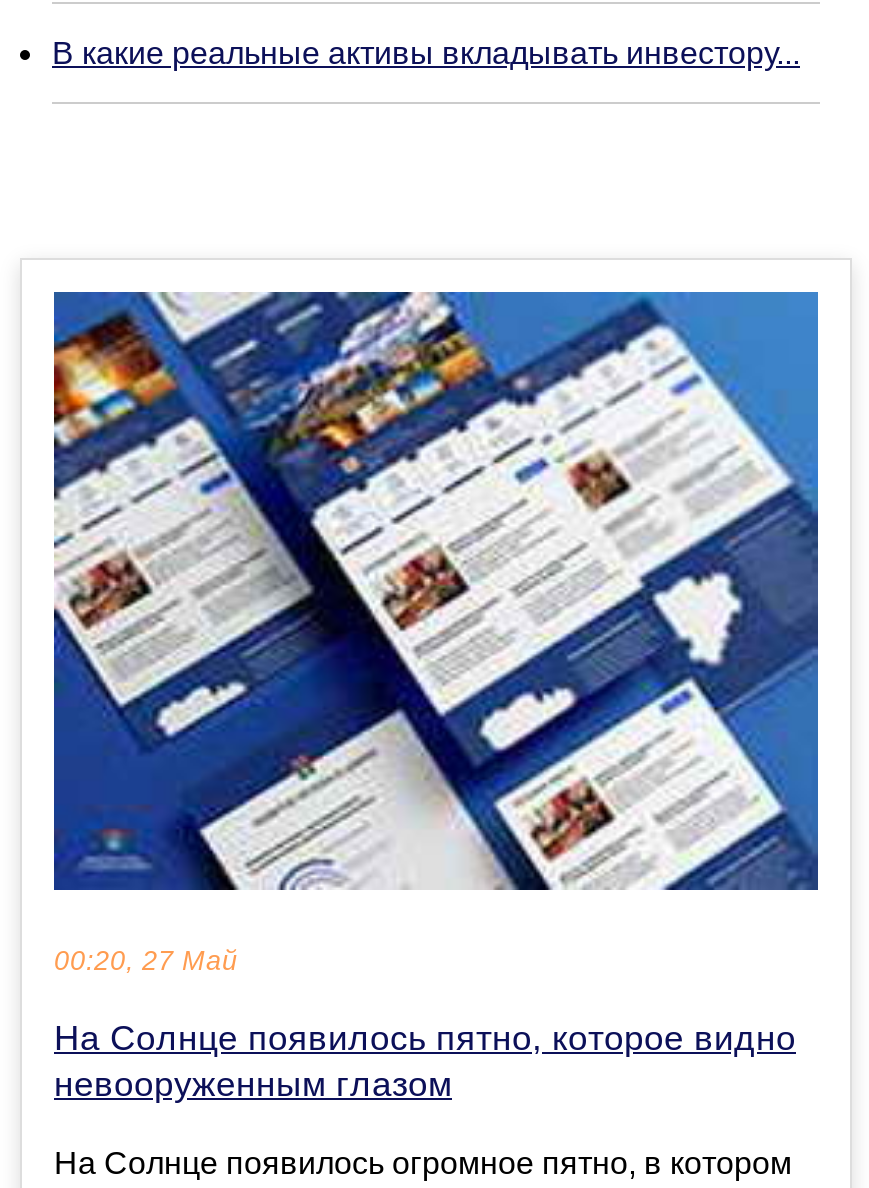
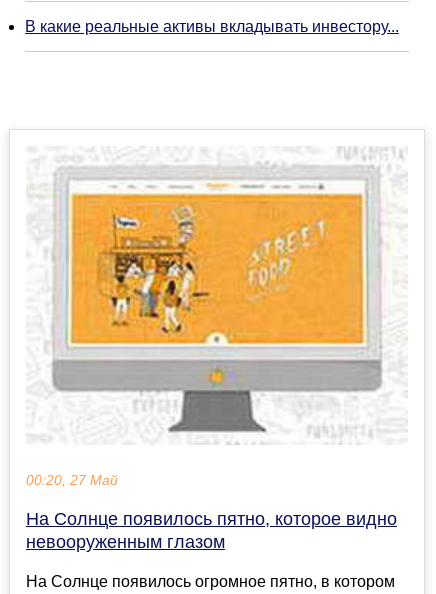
- [image]
+ [image]
